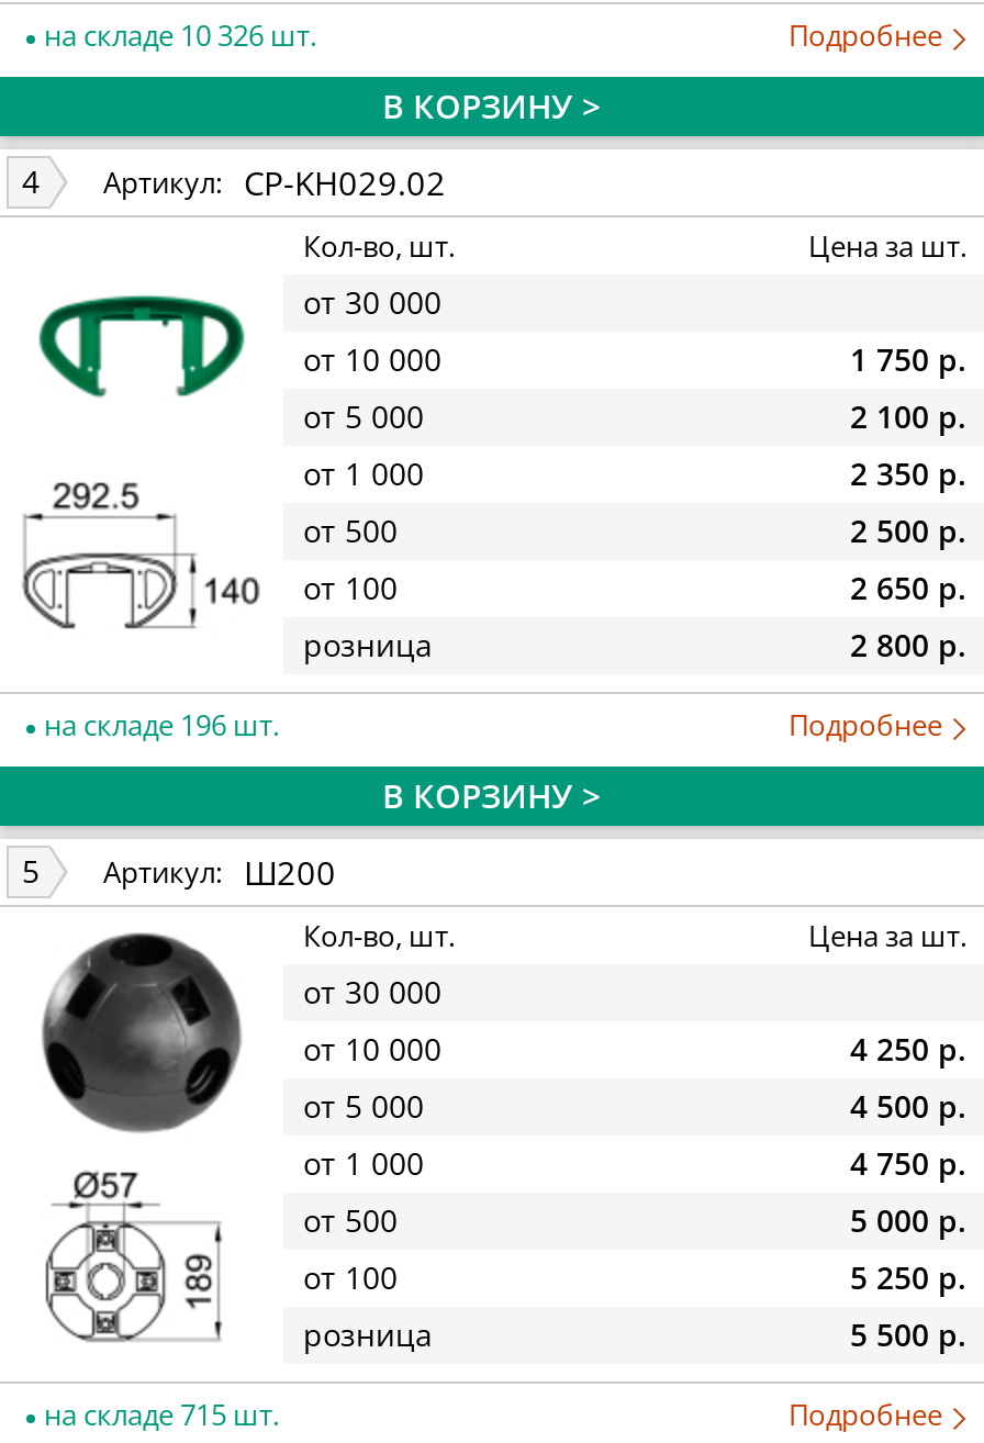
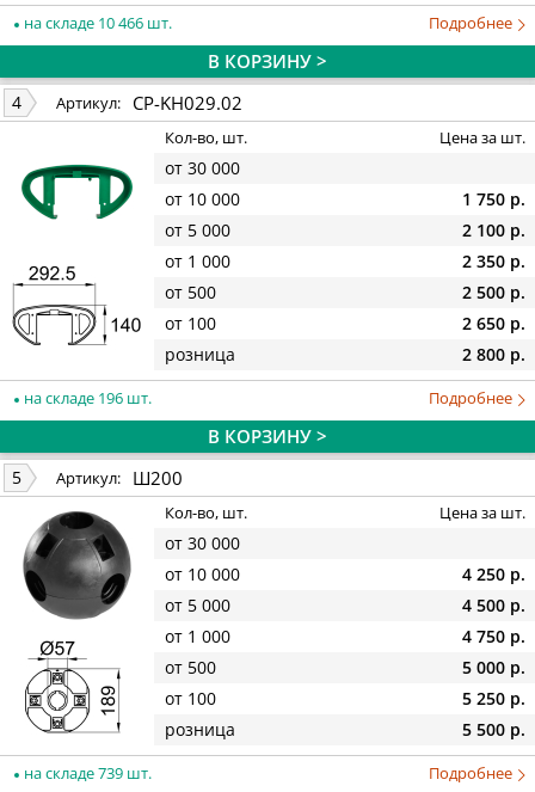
- на складе 10 326 шт.
+ на складе 10 466 шт.

- на складе 715 шт.
+ на складе 739 шт.
